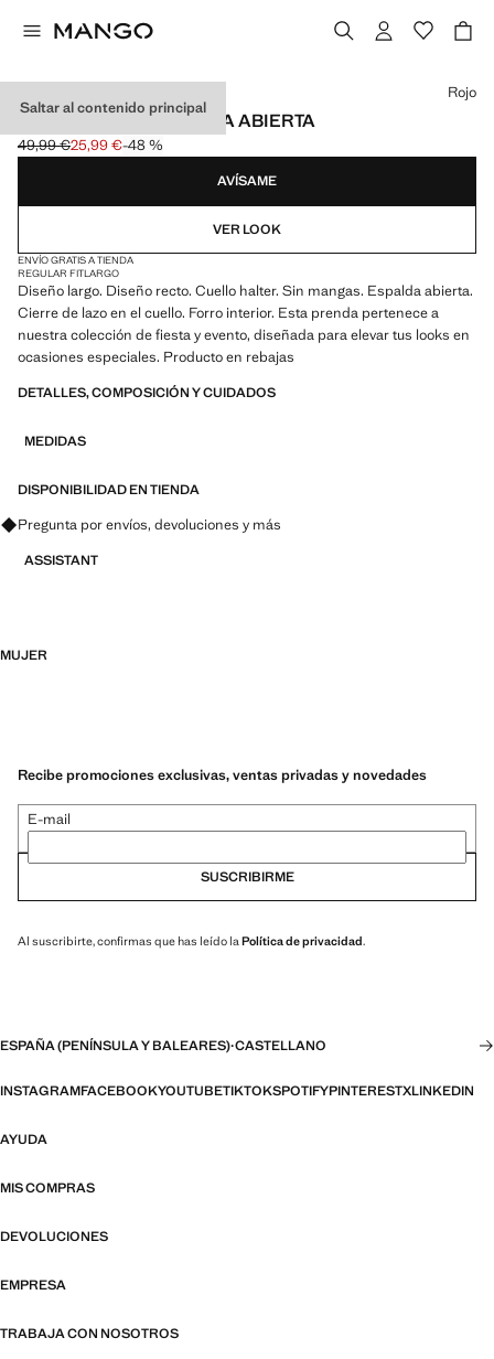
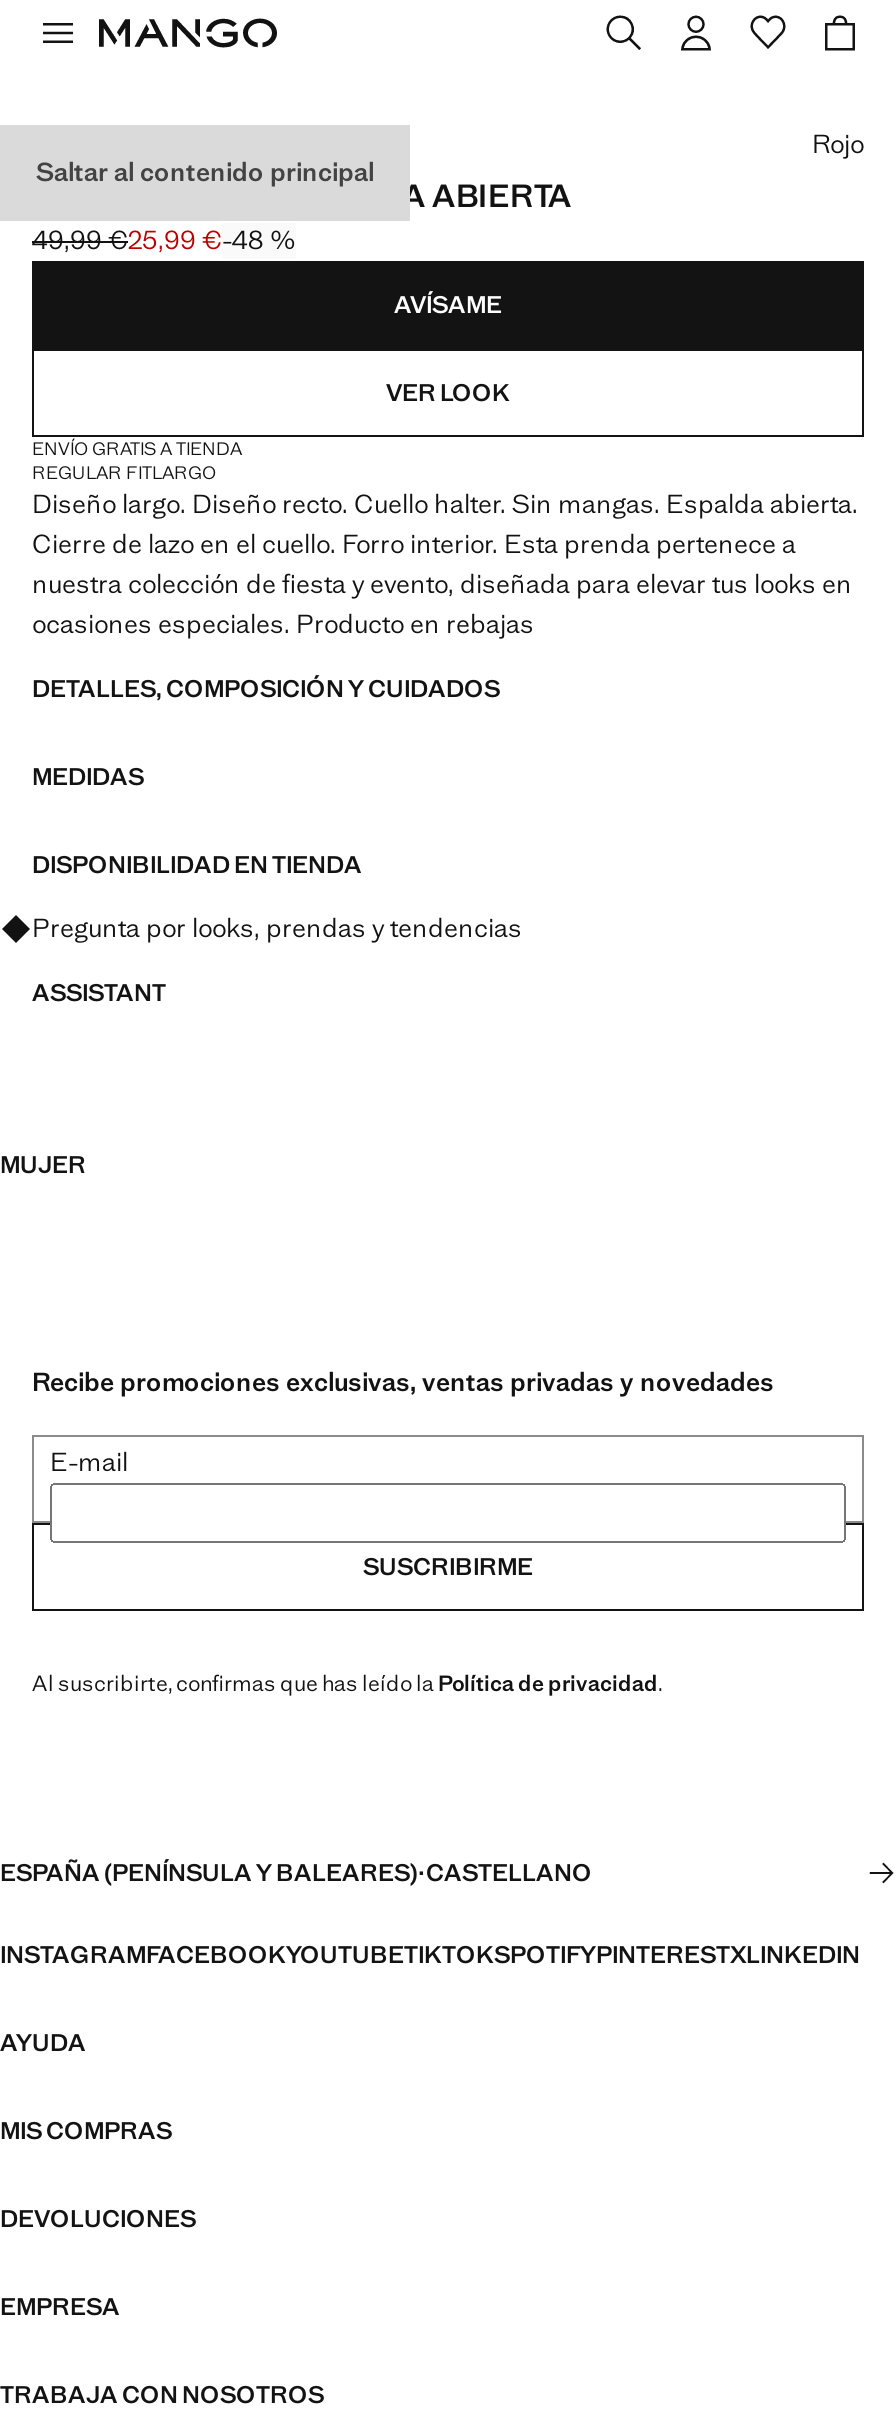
- Pregunta por envíos, devoluciones y más
+ Pregunta por looks, prendas y tendencias
